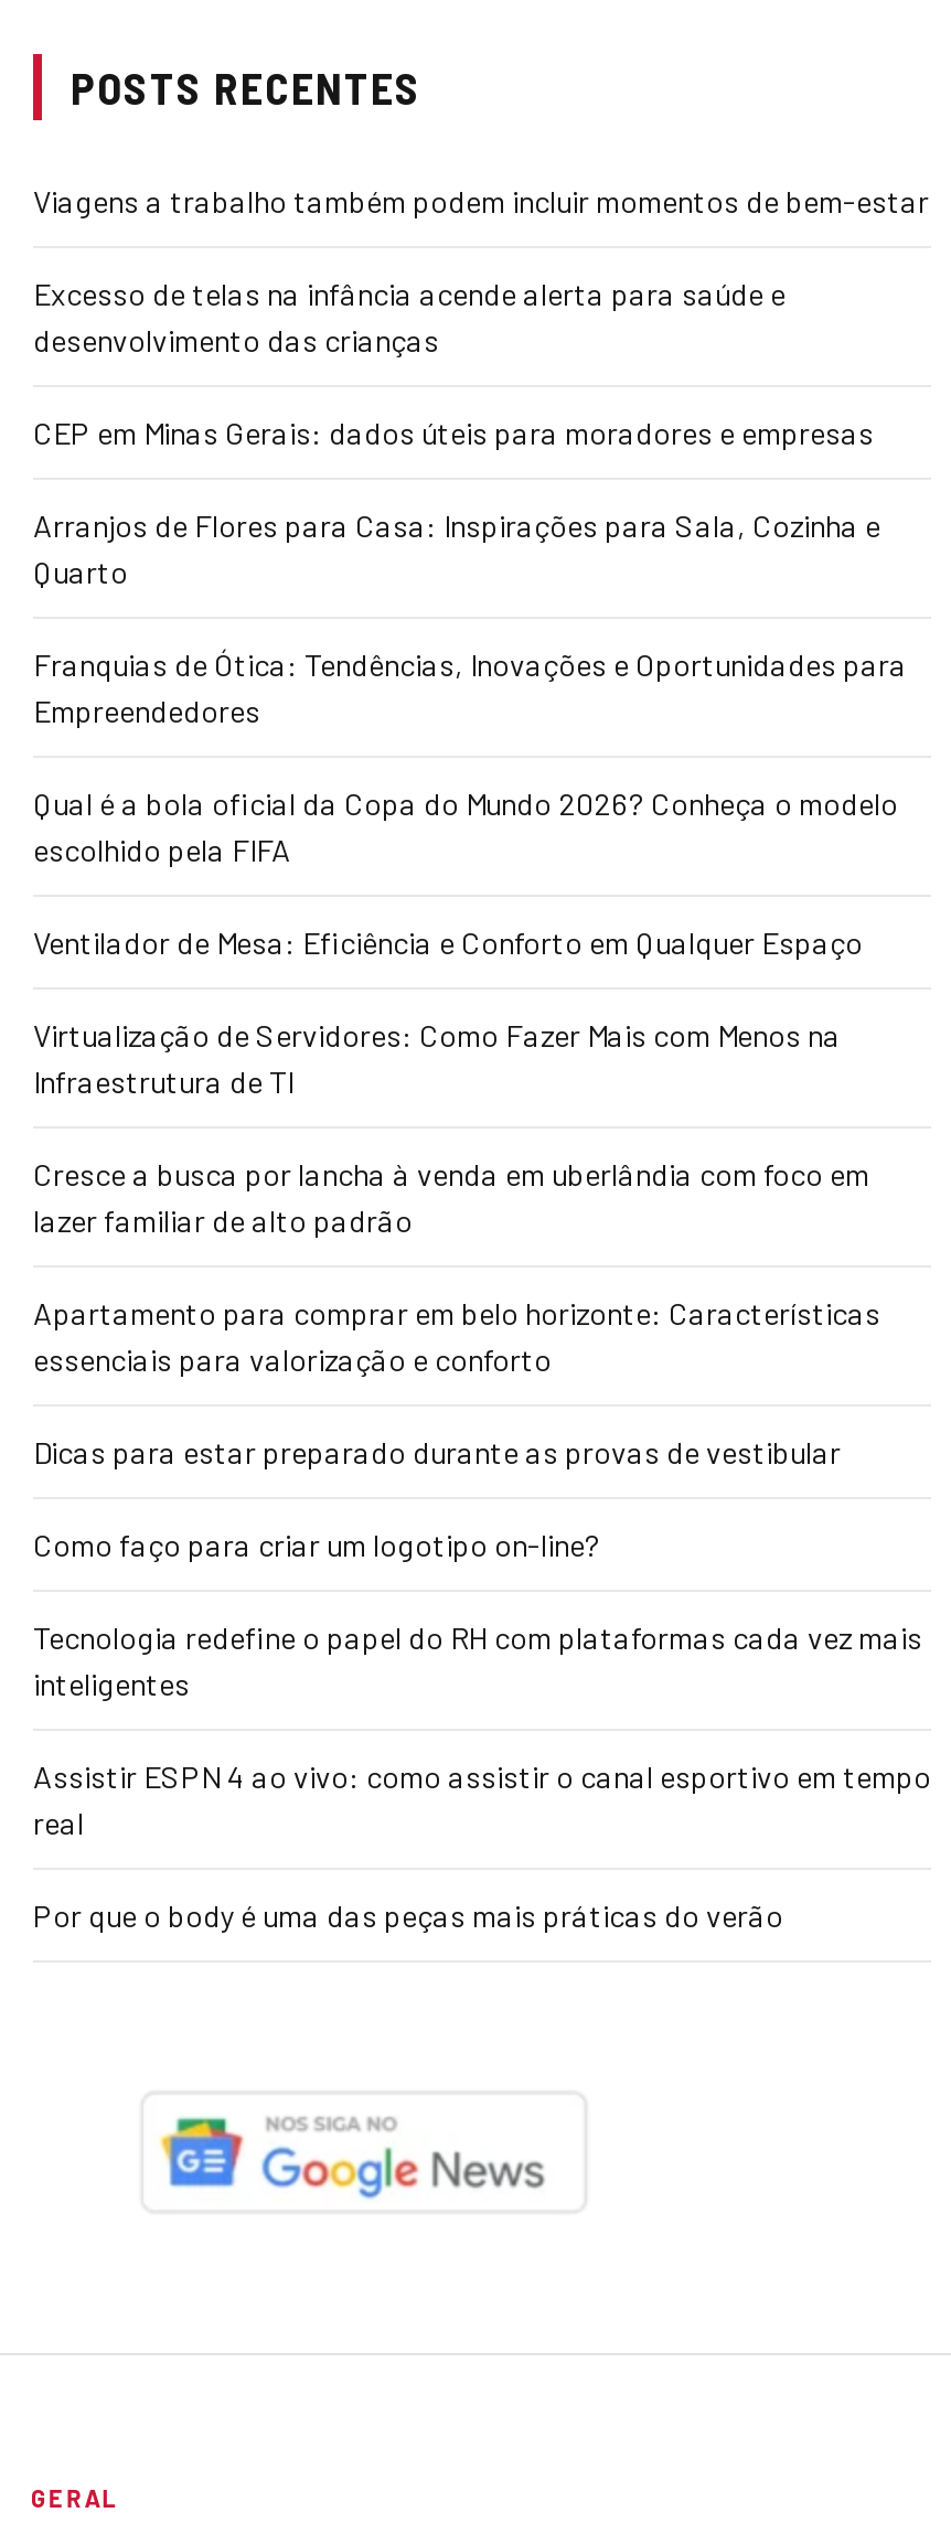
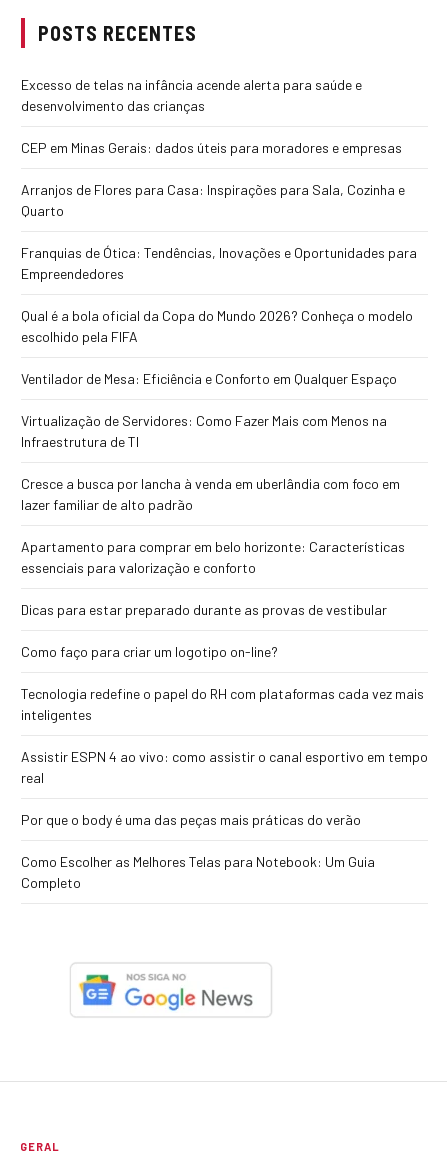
- Viagens a trabalho também podem incluir momentos de bem-estar

moved up: Excesso de telas na infância acende alerta para saúde e | desenvolvimento das crianças | CEP em Minas Gerais: dados úteis para moradores e empresas | ... | real | Por que o body é uma das peças mais práticas do verão

+ Como Escolher as Melhores Telas para Notebook: Um Guia
+ Completo
